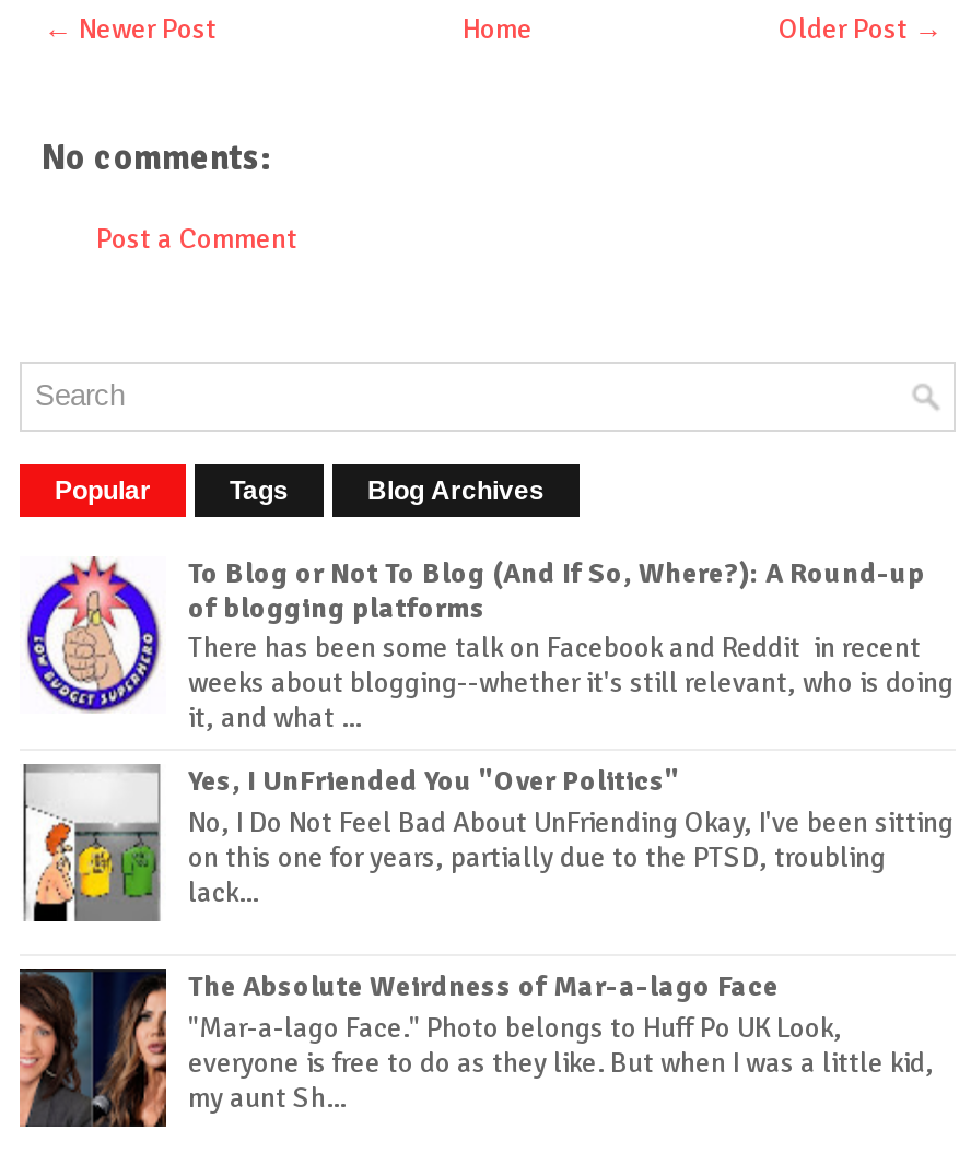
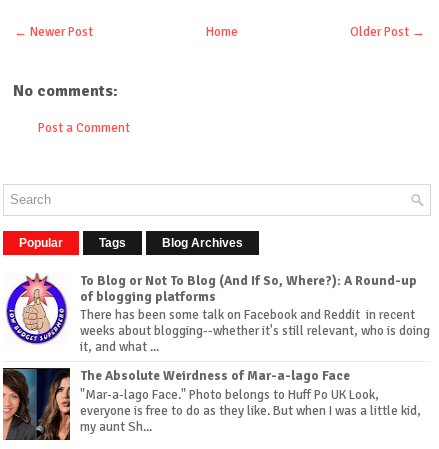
- [image]
- Yes, I UnFriended You "Over Politics"
- No, I Do Not Feel Bad About UnFriending Okay, I've been sitting
- on this one for years, partially due to the PTSD, troubling
- lack...
